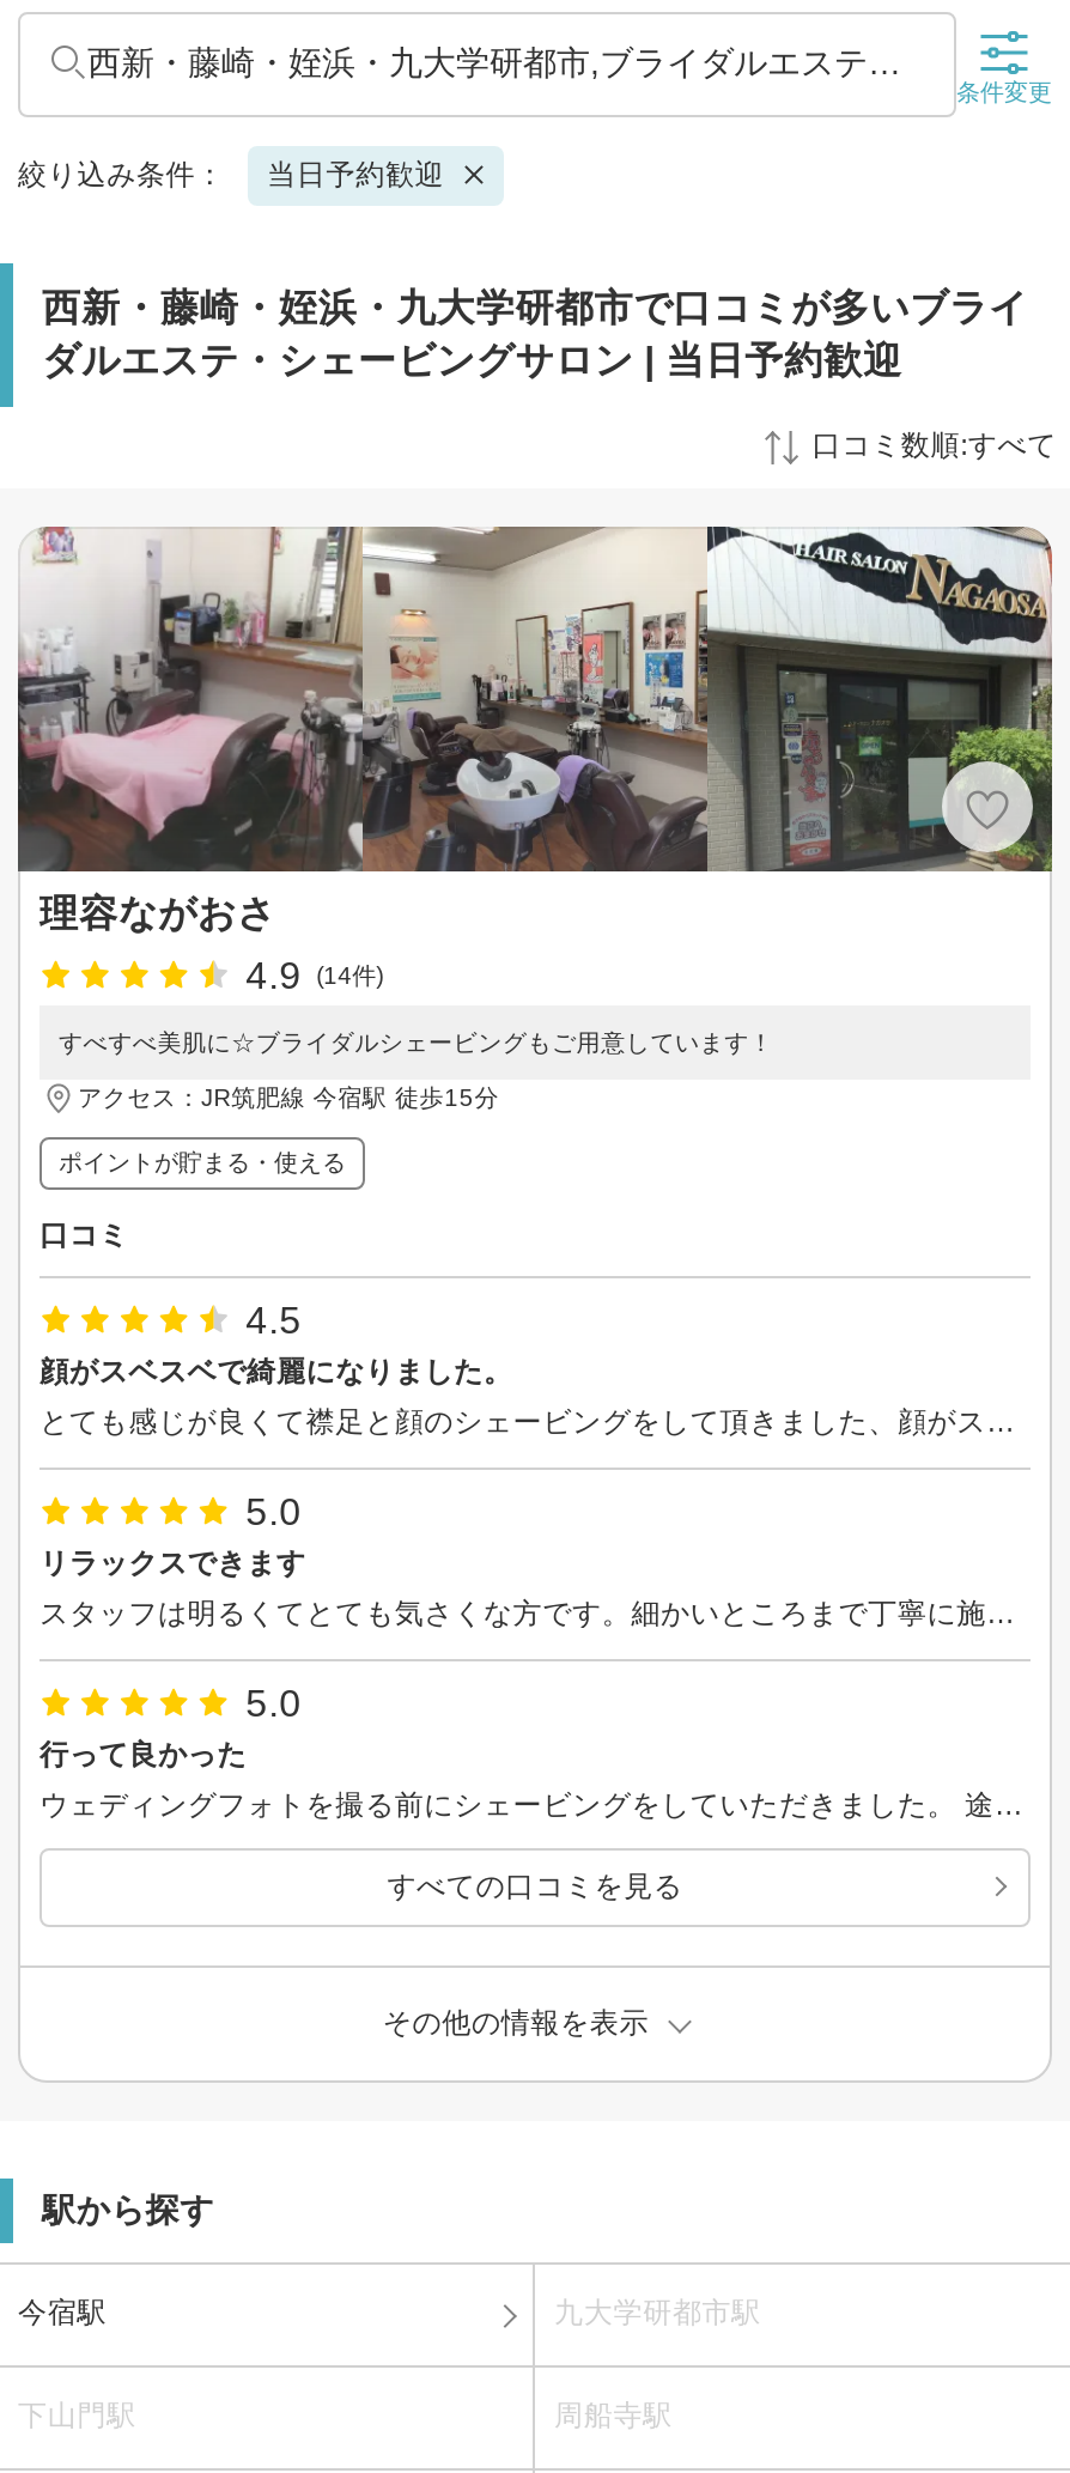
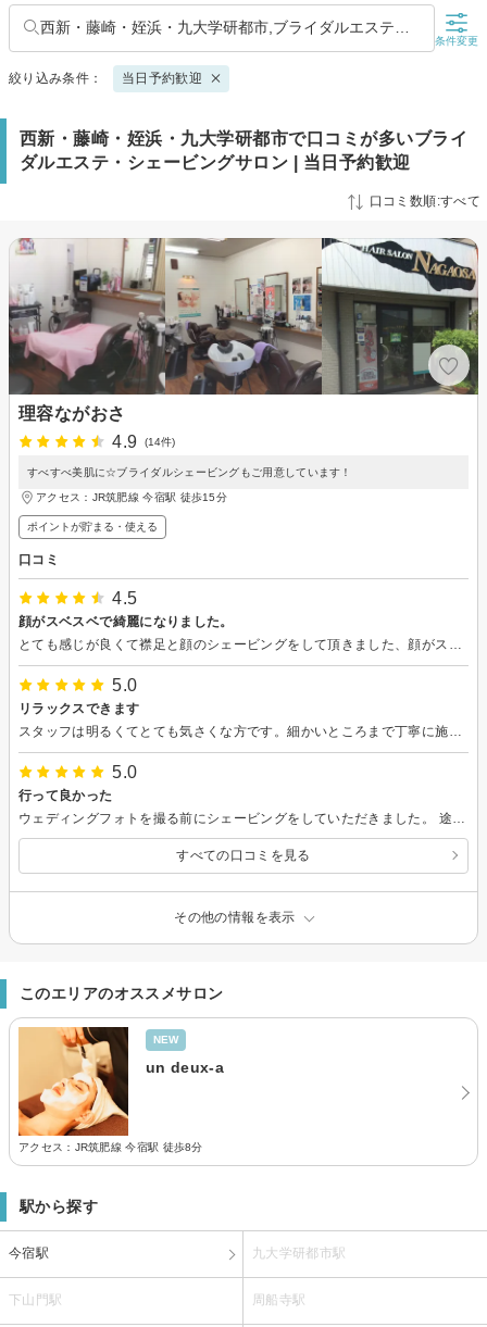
+ [image]
+ このエリアのオススメサロン
+ NEW
+ un deux-a

+ アクセス：JR筑肥線 今宿駅 徒歩8分
